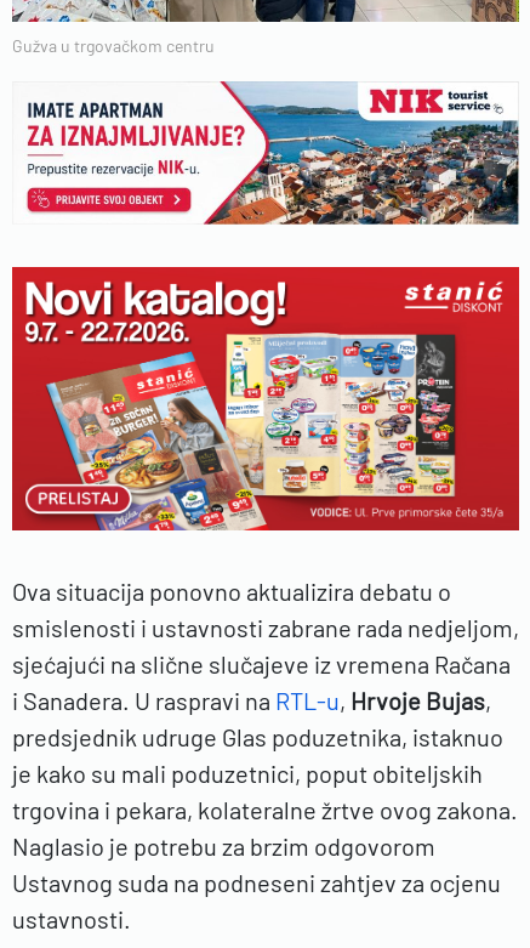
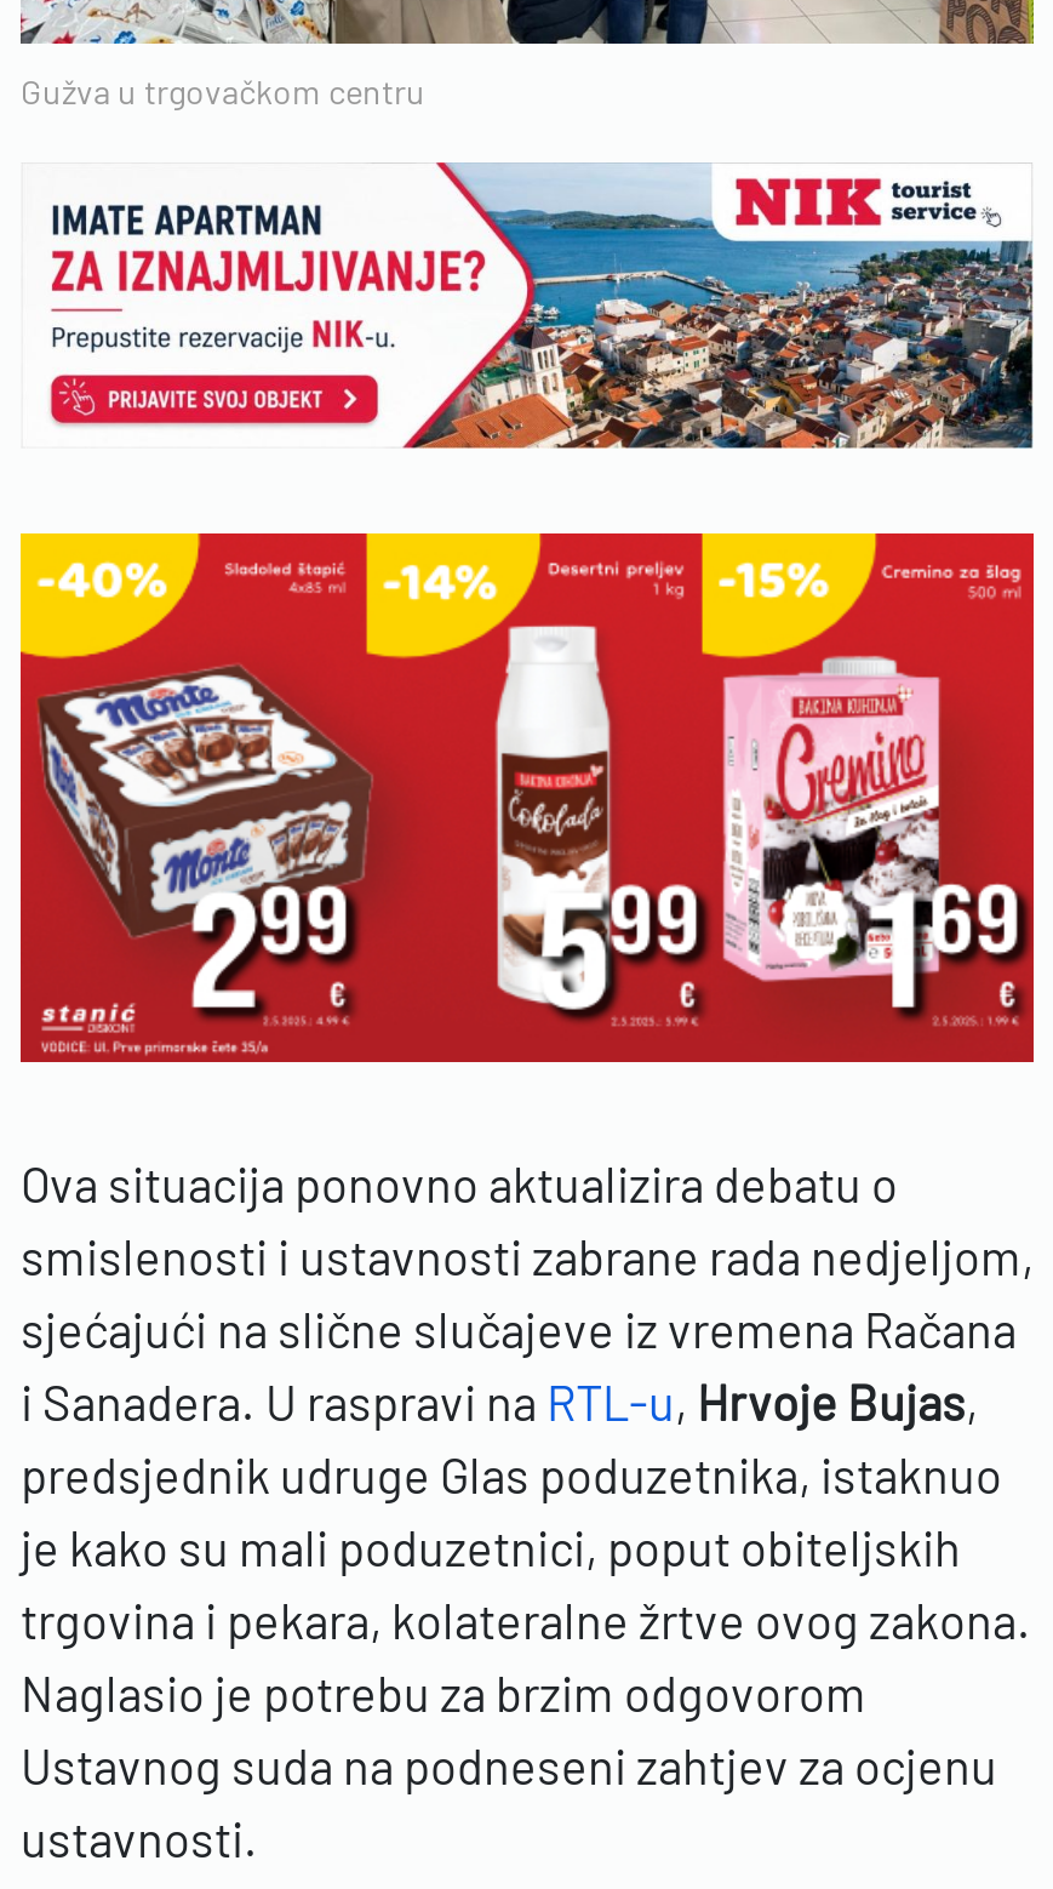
- [image]
+ [image]
